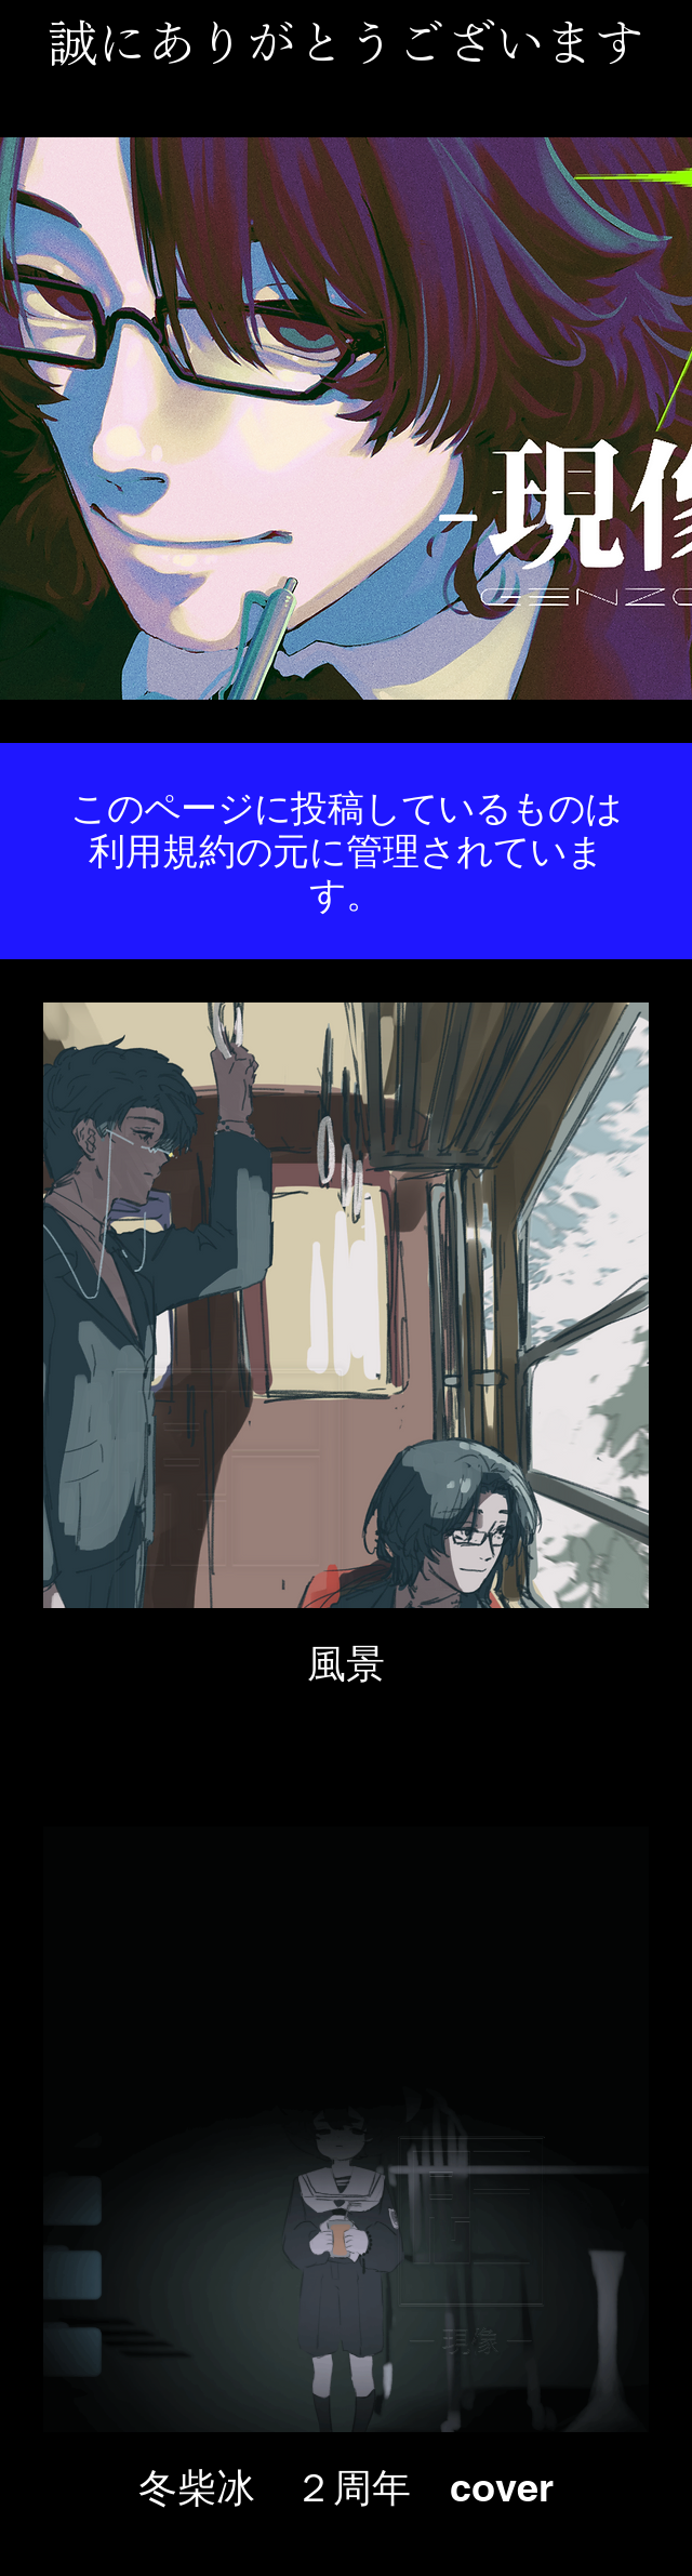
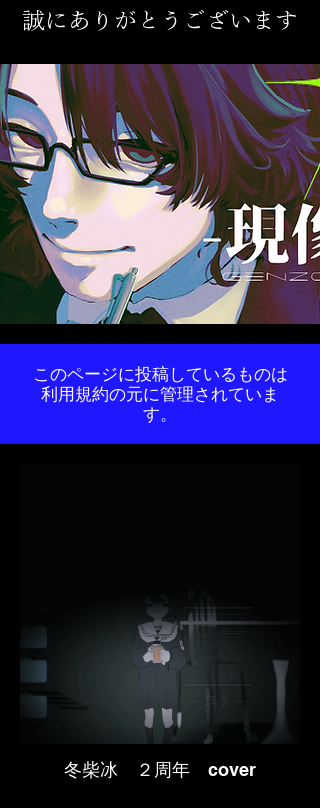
- [image]
- 風景
